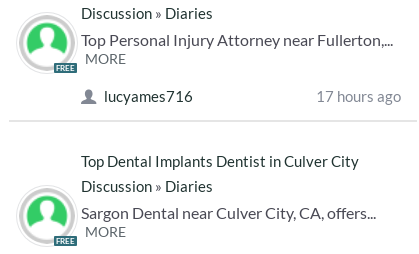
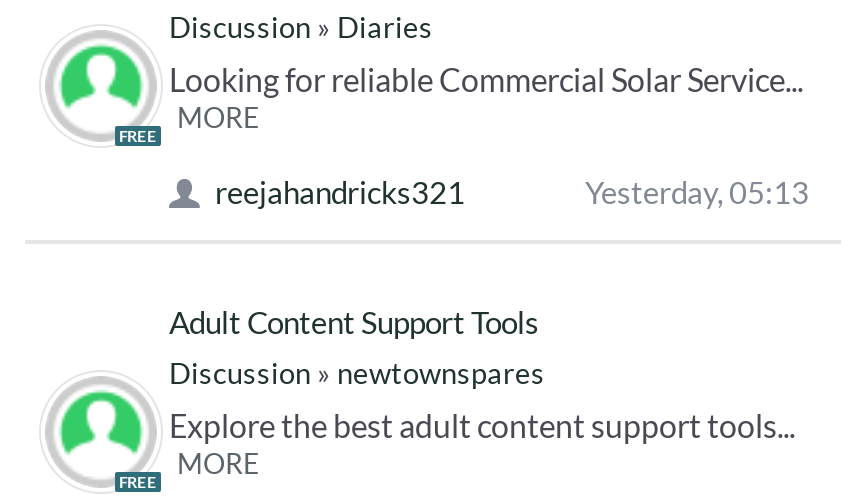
- Top Personal Injury Attorney near Fullerton,...
+ Looking for reliable Commercial Solar Service...

- lucyames716
- 17 hours ago
+ reejahandricks321
+ Yesterday, 05:13

- Top Dental Implants Dentist in Culver City
- Discussion» Diaries
- Sargon Dental near Culver City, CA, offers...
+ Adult Content Support Tools
+ Discussion» newtownspares
+ Explore the best adult content support tools...
